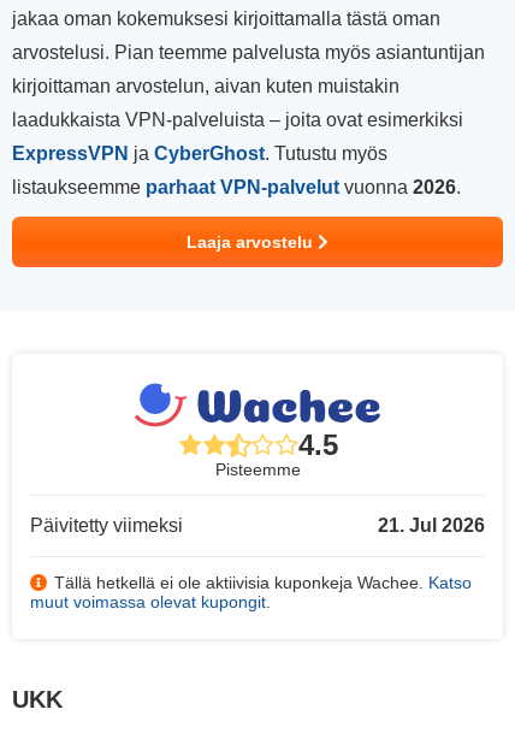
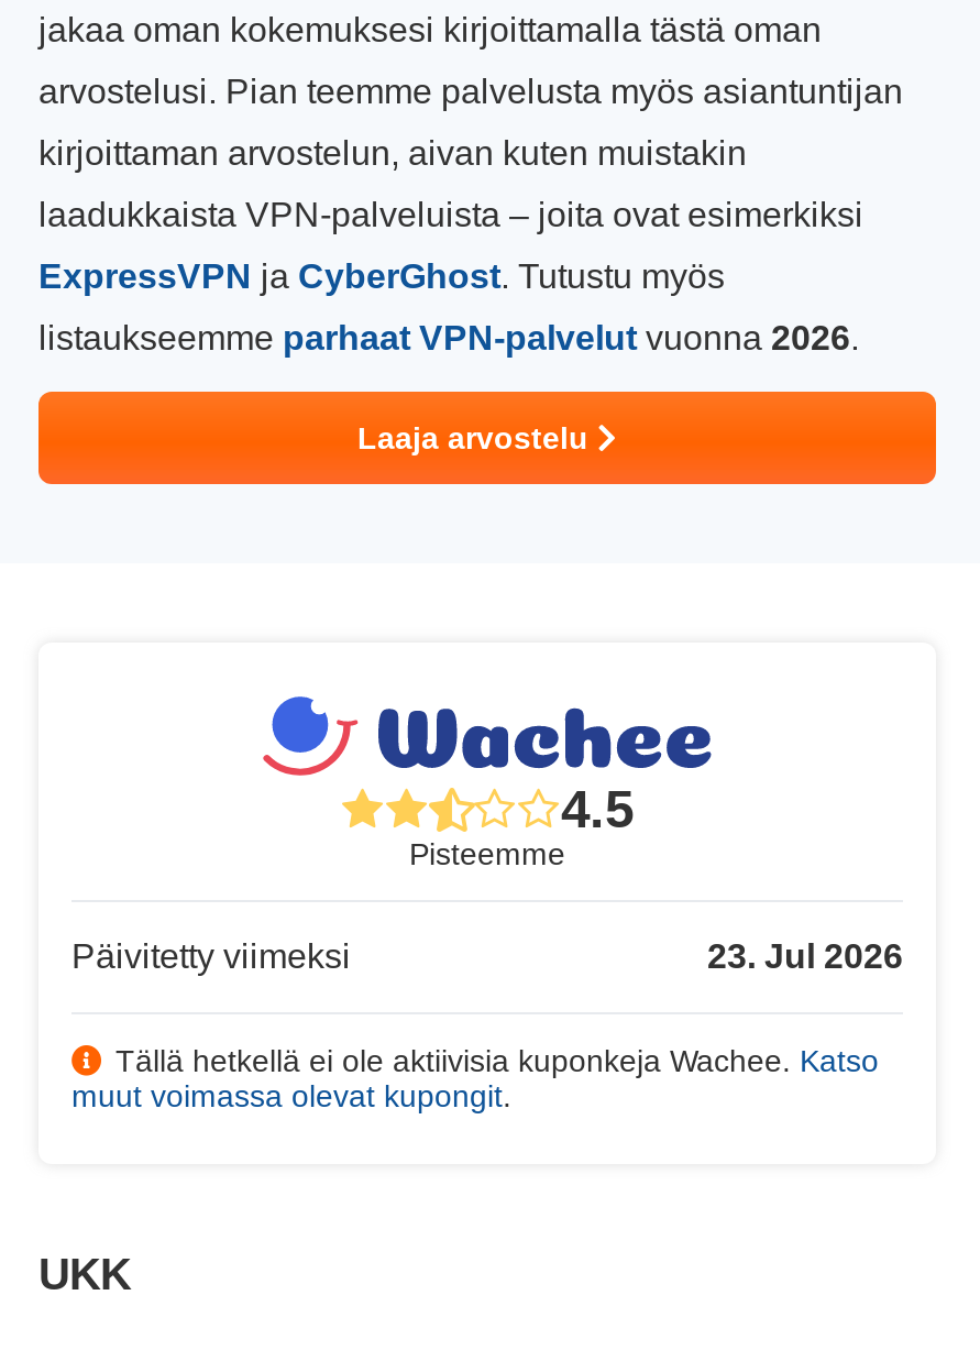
- 21. Jul 2026
+ 23. Jul 2026
